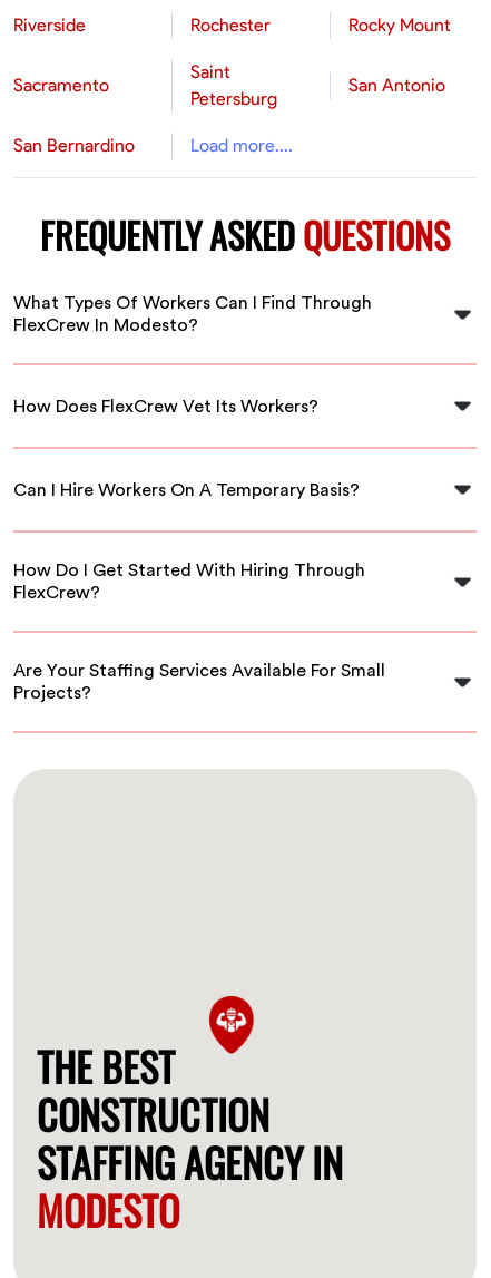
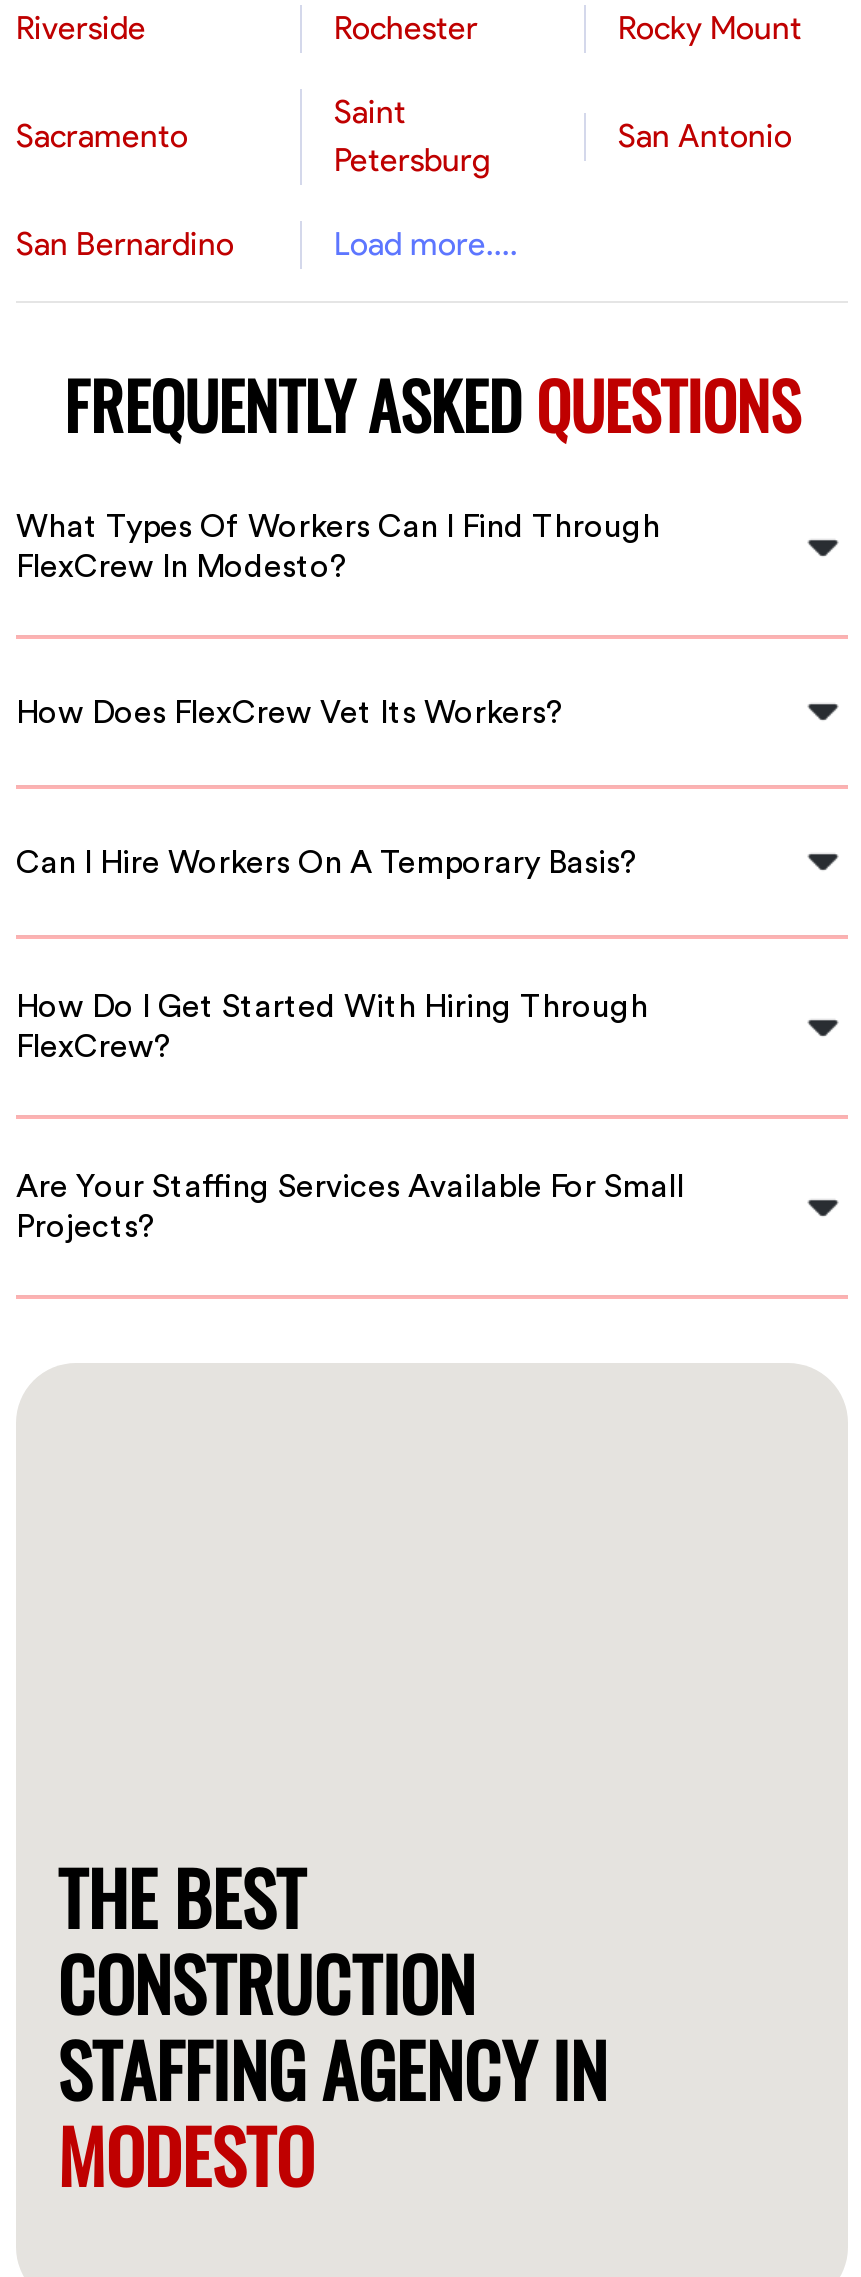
- [image]
